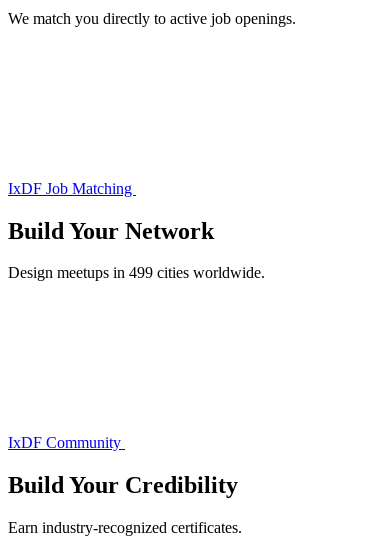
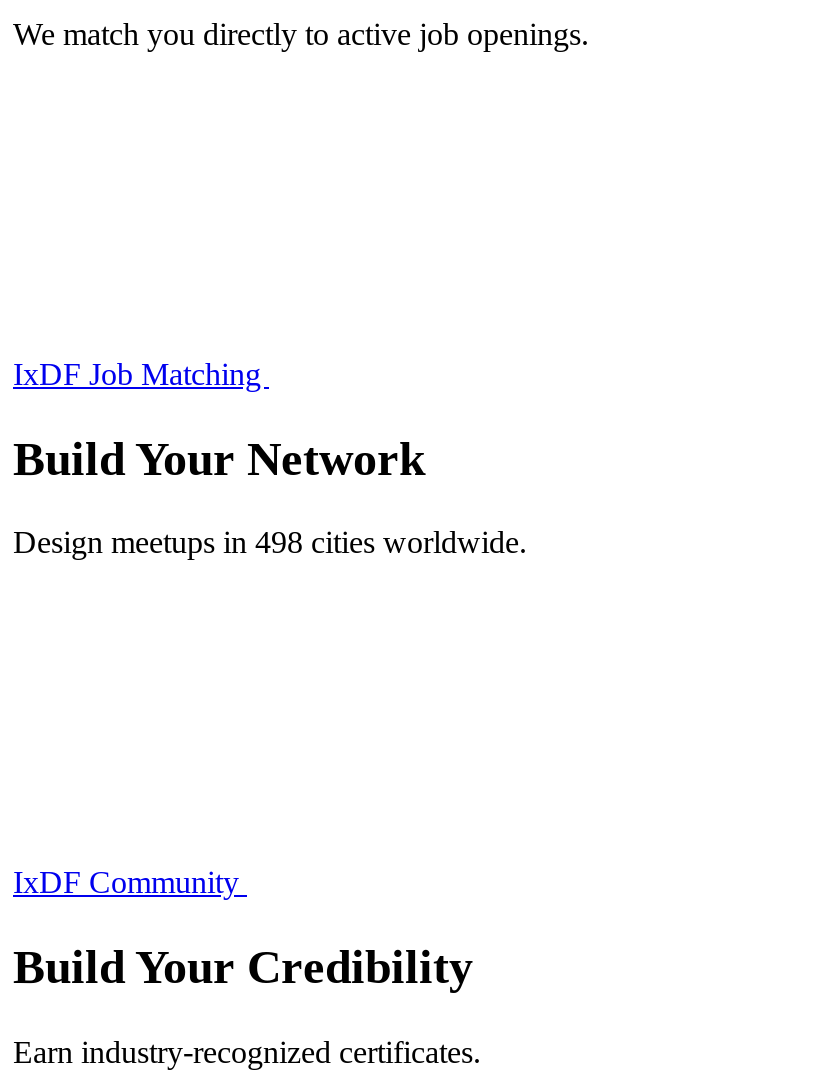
- Design meetups in 499 cities worldwide.
+ Design meetups in 498 cities worldwide.
